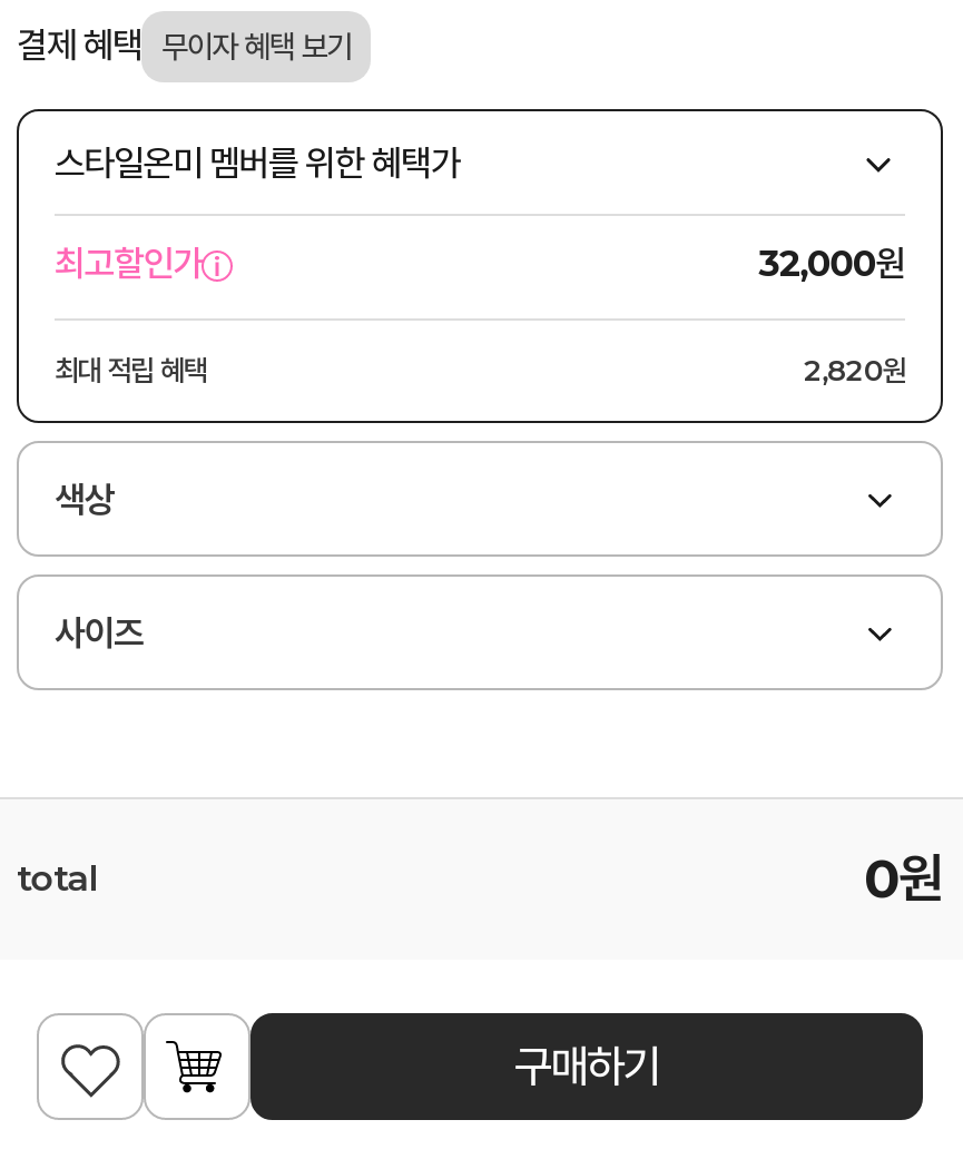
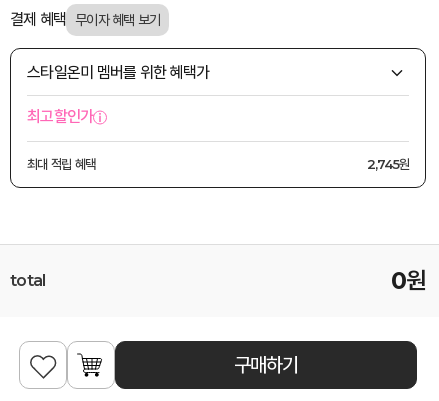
- 32,000원

- 2,820원
- 색상
- 사이즈
+ 2,745원
